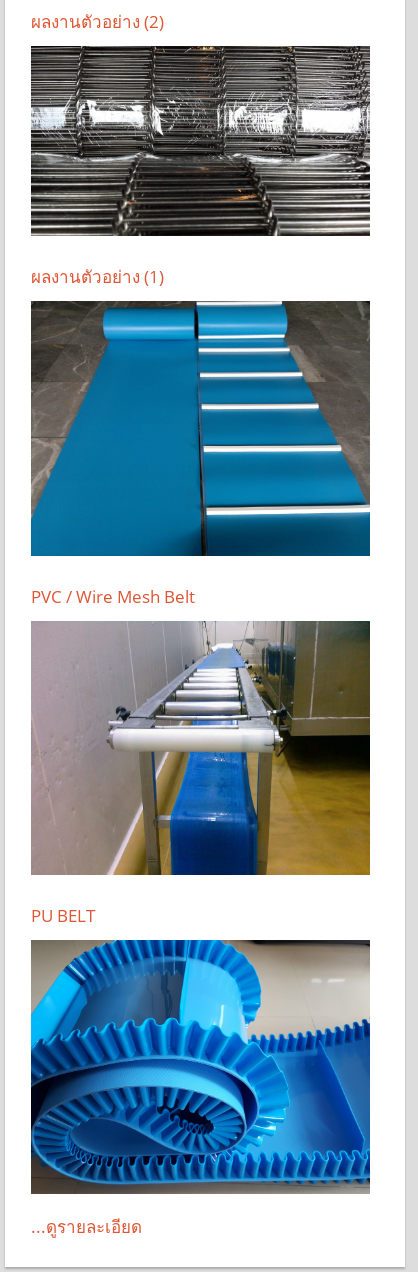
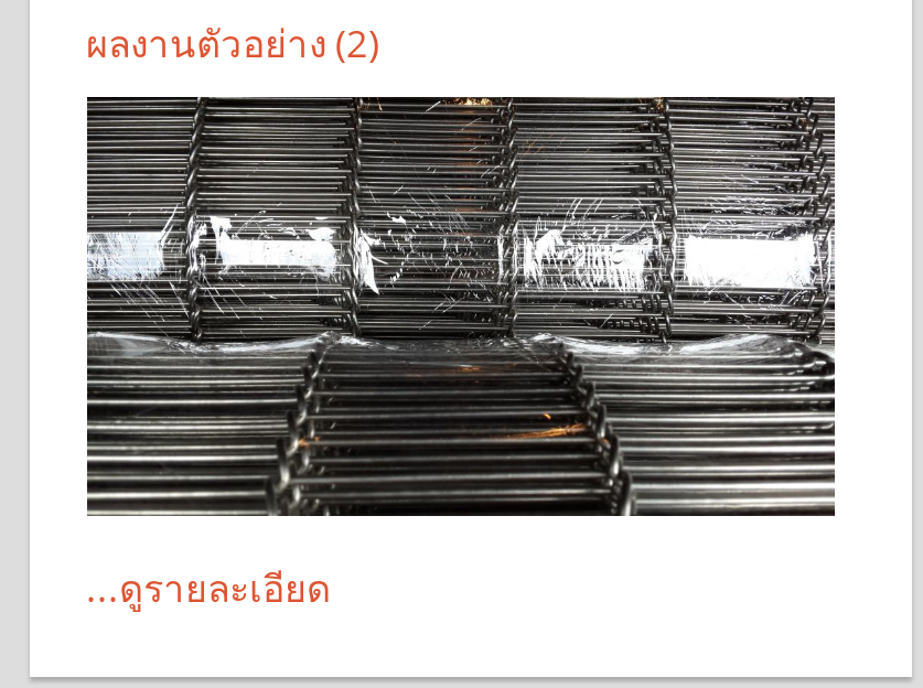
- ผลงานตัวอย่าง (1)

- [image]
- PVC / Wire Mesh Belt

- [image]
- PU BELT

- [image]
